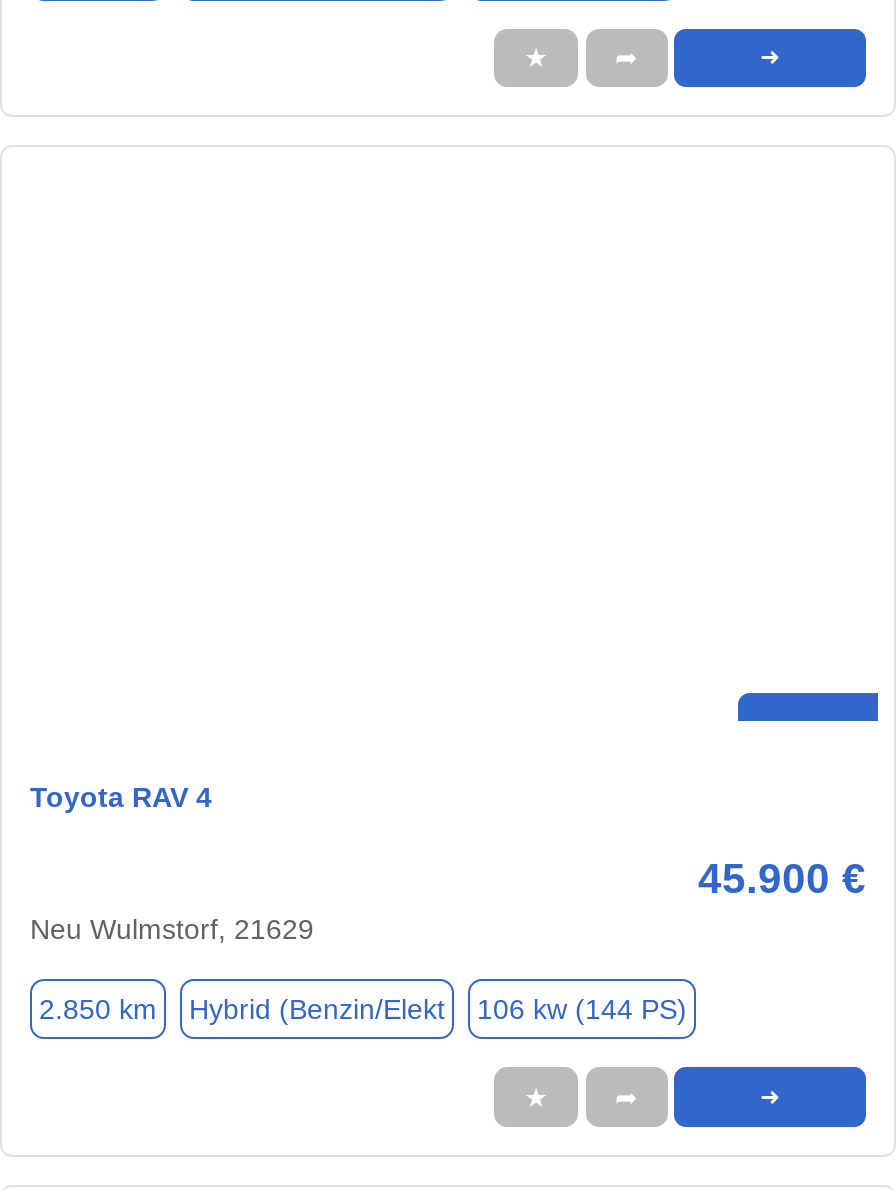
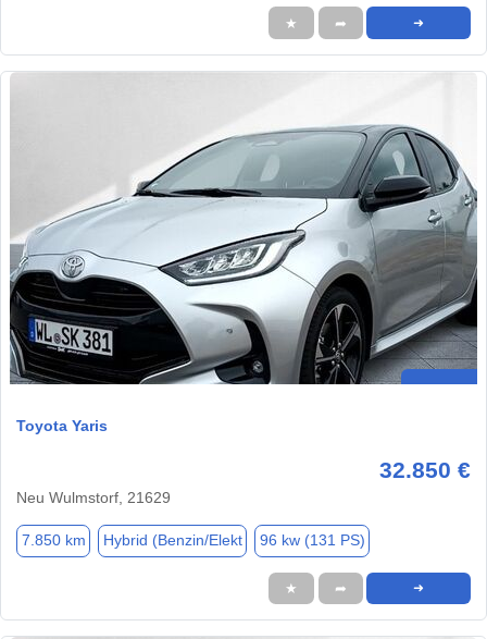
+ [image]

- Toyota RAV 4
+ Toyota Yaris

- 45.900 €
+ 32.850 €

- 2.850 km
+ 7.850 km

- 106 kw (144 PS)
+ 96 kw (131 PS)
